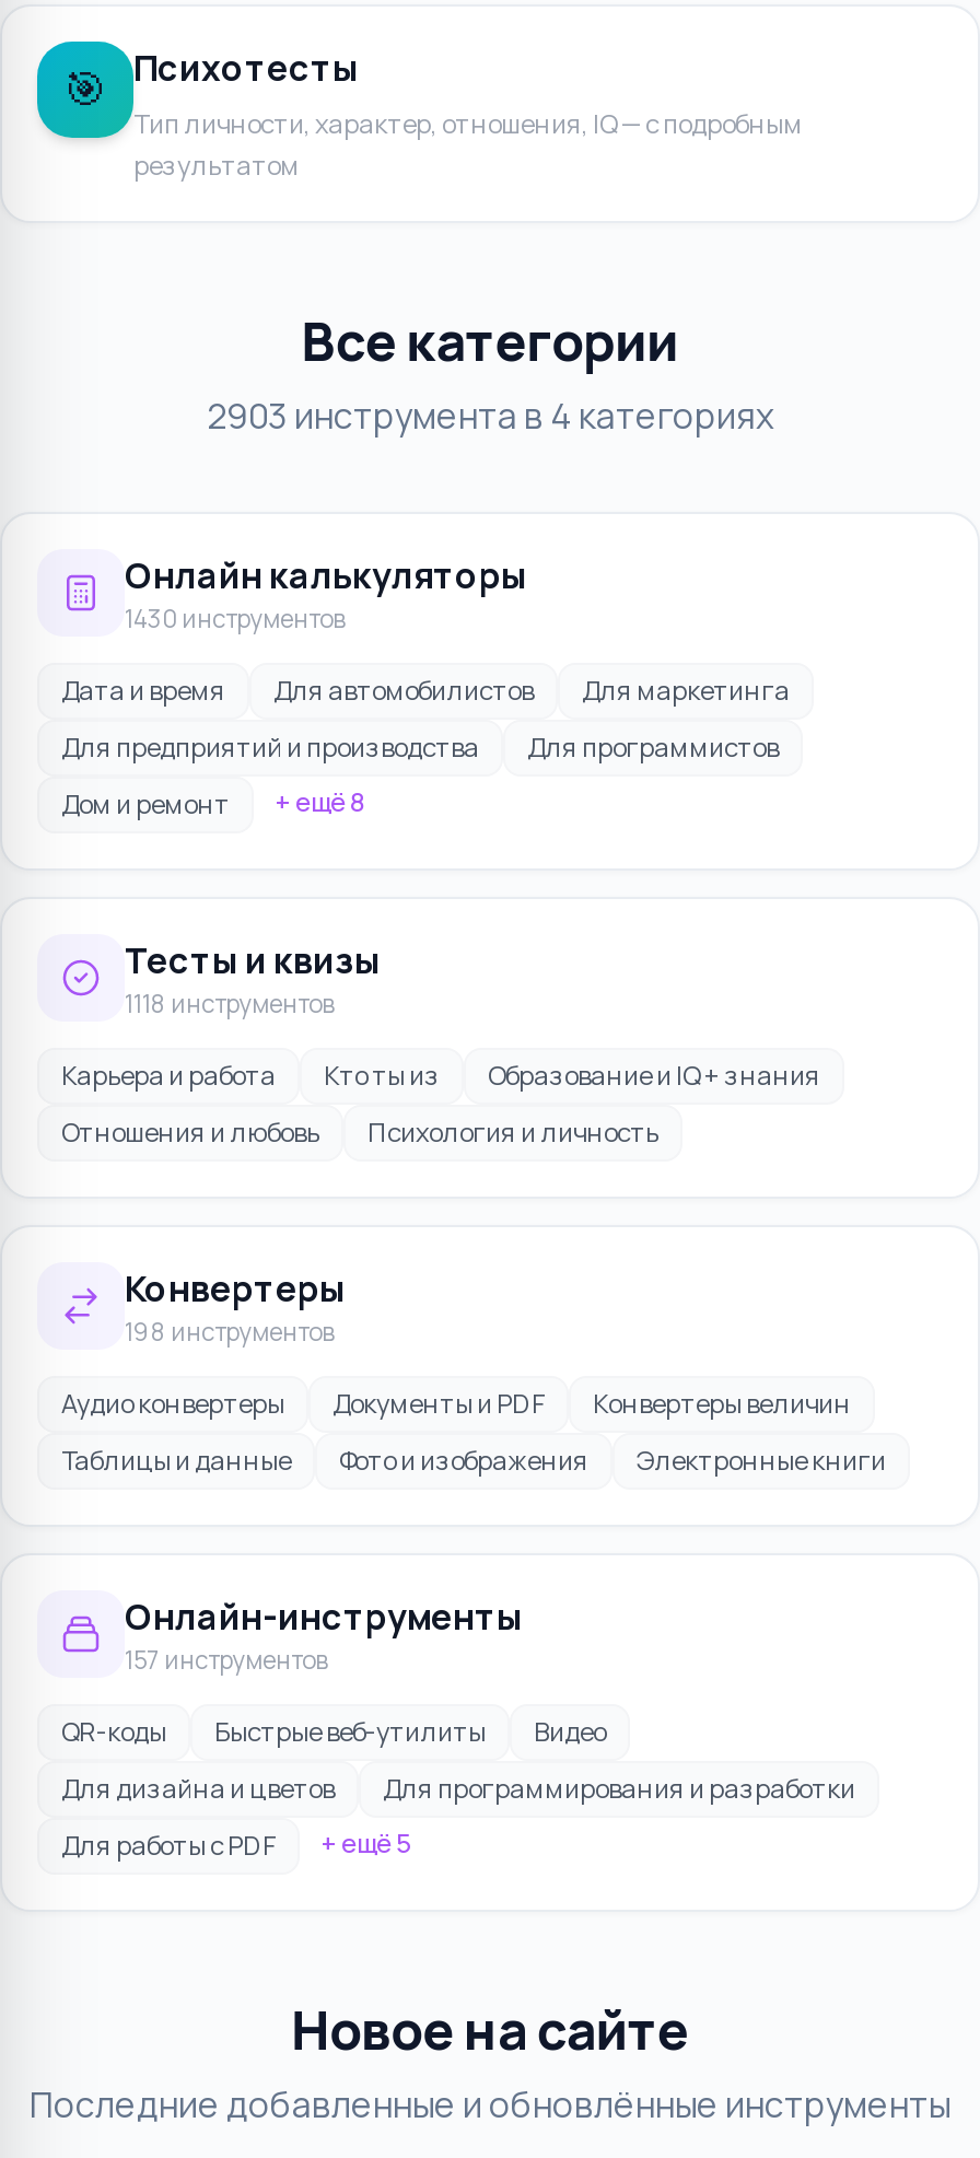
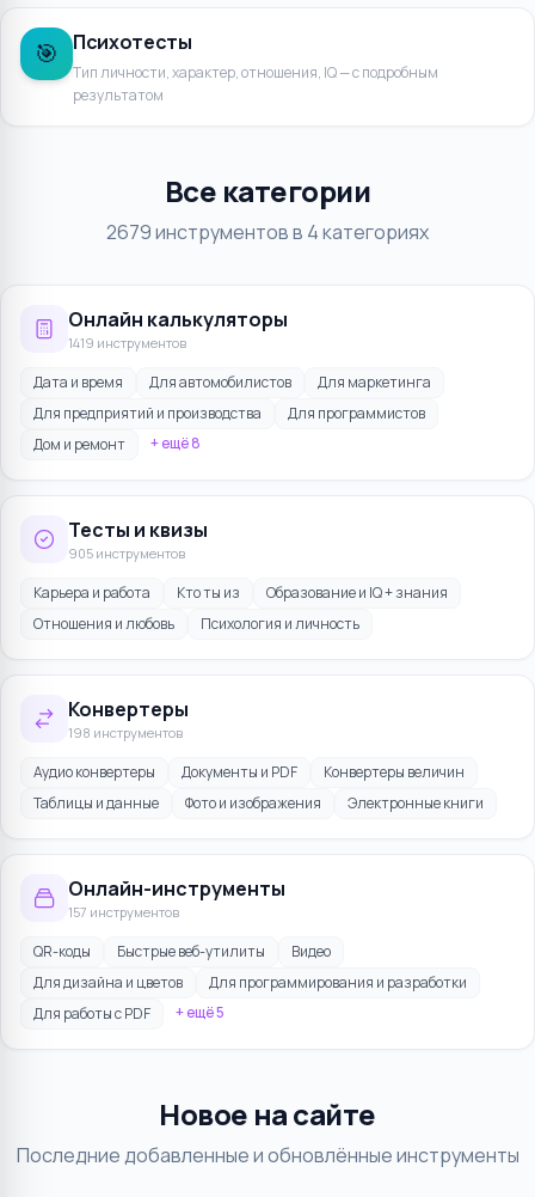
- 2903 инструмента в 4 категориях
+ 2679 инструментов в 4 категориях

- 1430 инструментов
+ 1419 инструментов

- 1118 инструментов
+ 905 инструментов
